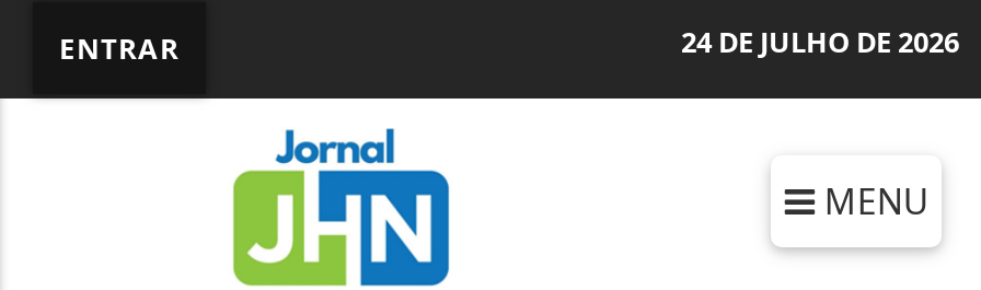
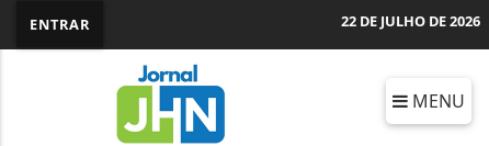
- 24 DE JULHO DE 2026
+ 22 DE JULHO DE 2026
